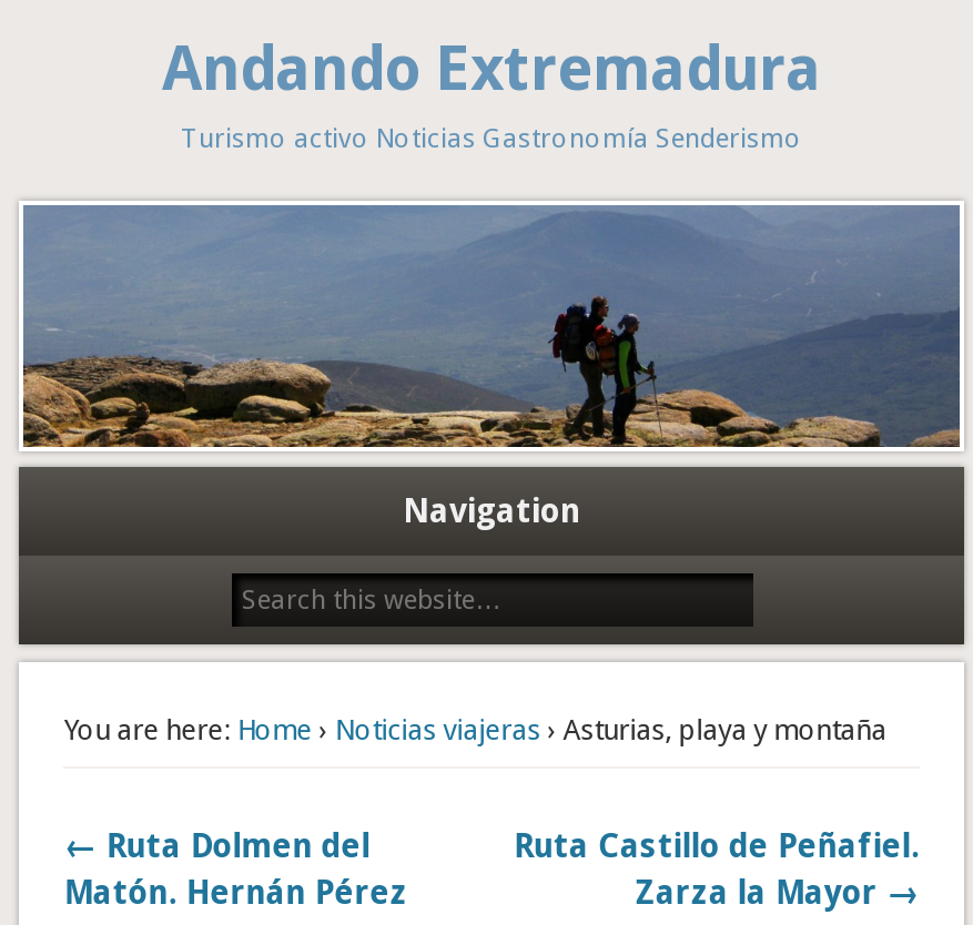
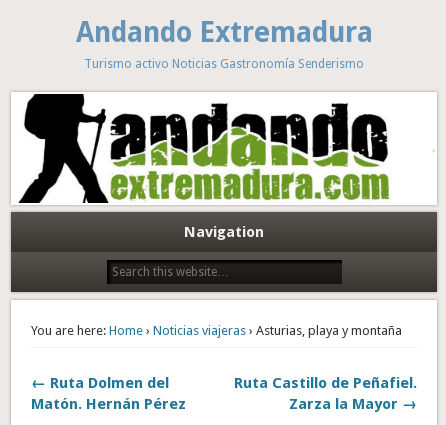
- [image]
+ [image]
